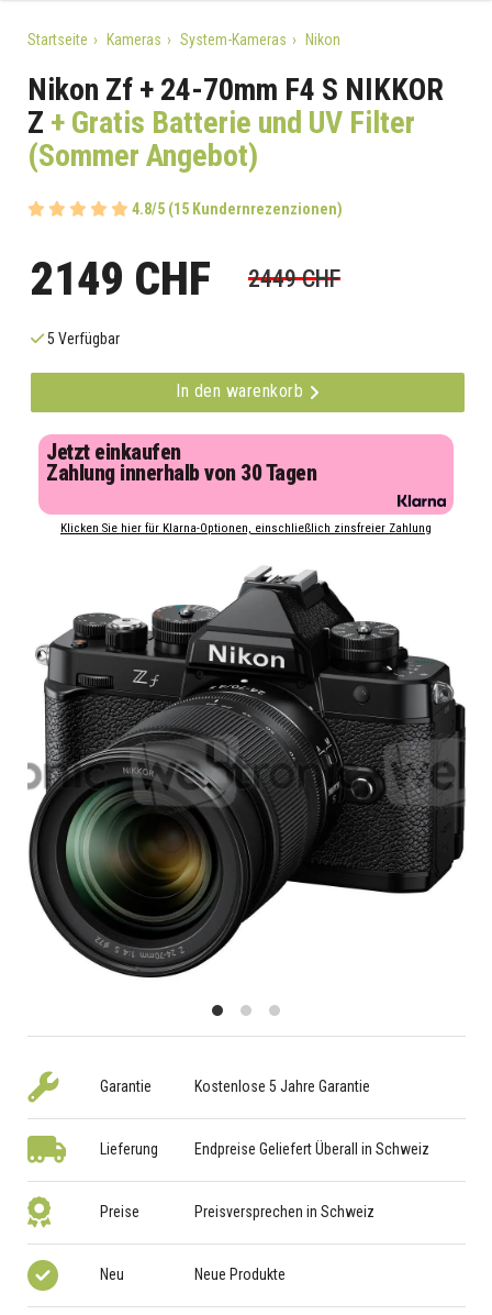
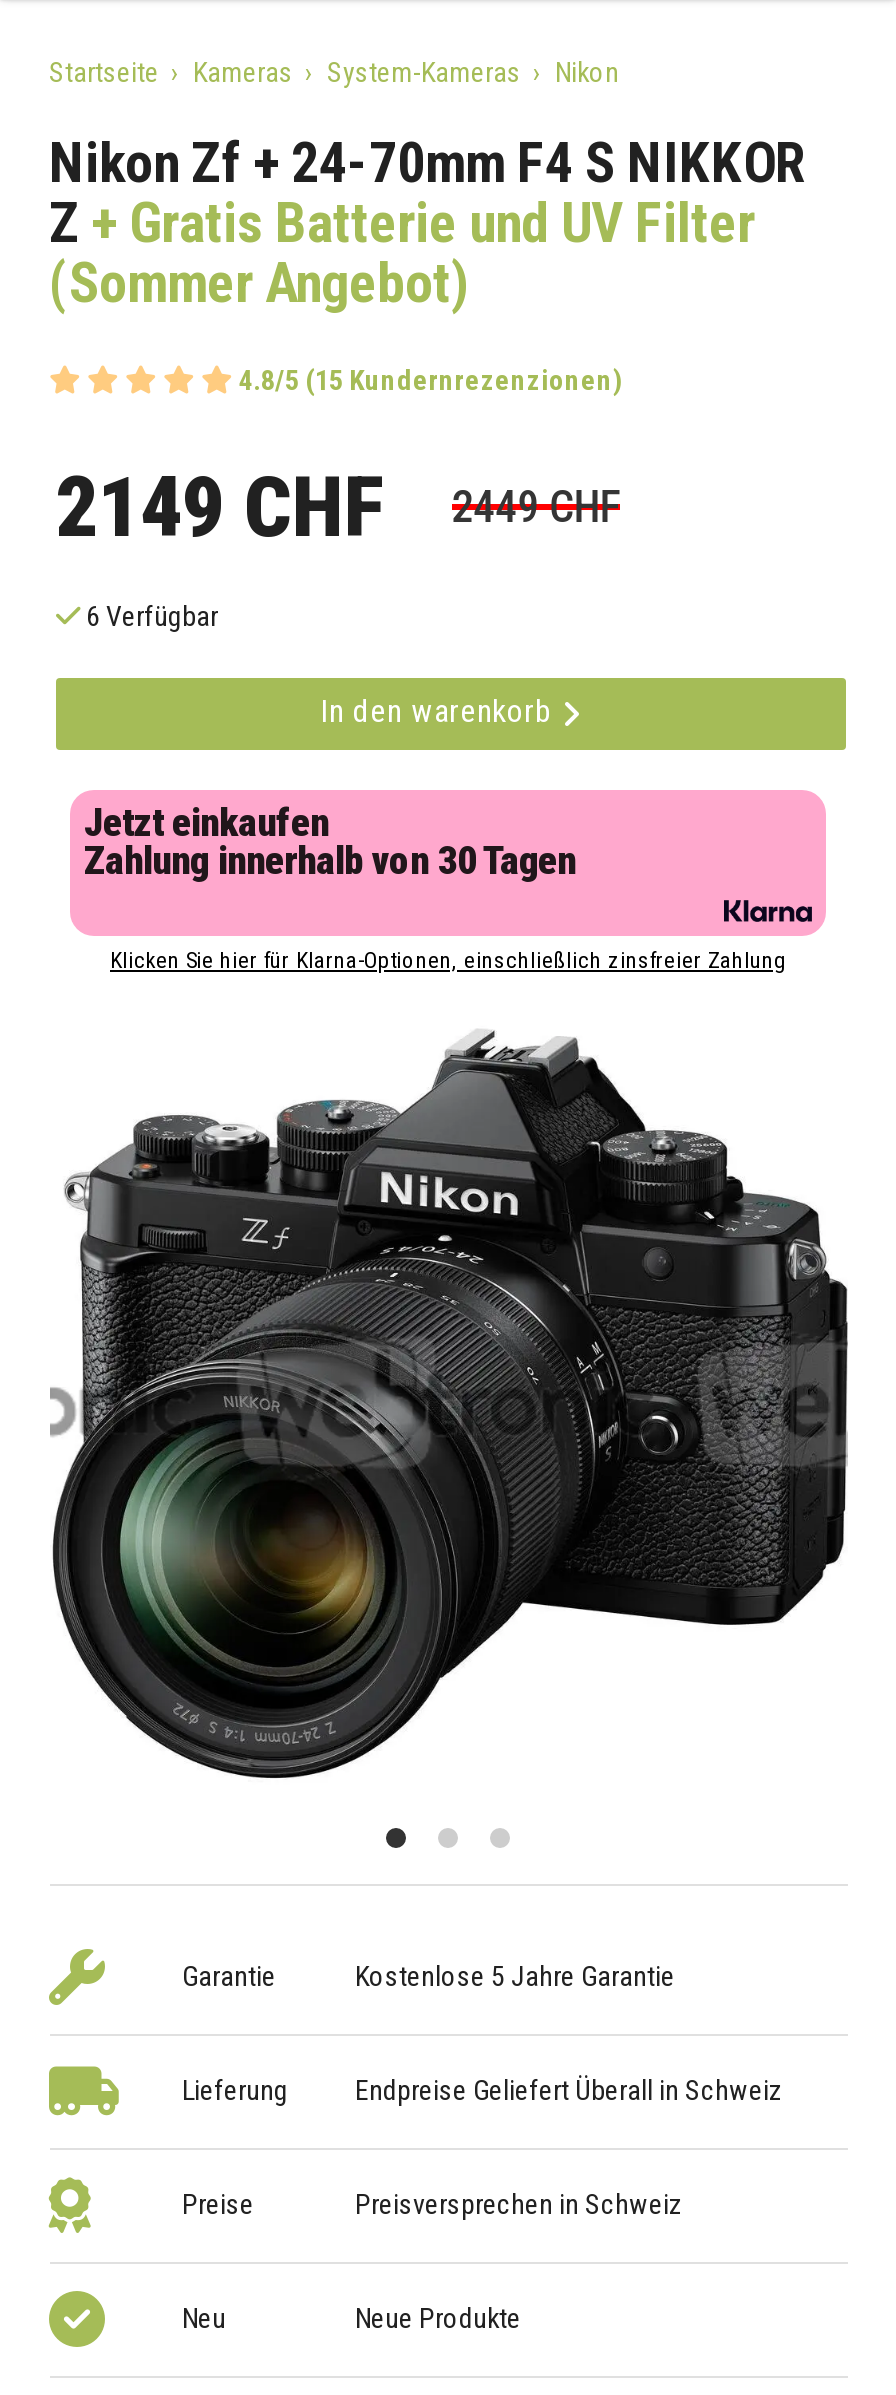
- 5 Verfügbar
+ 6 Verfügbar
